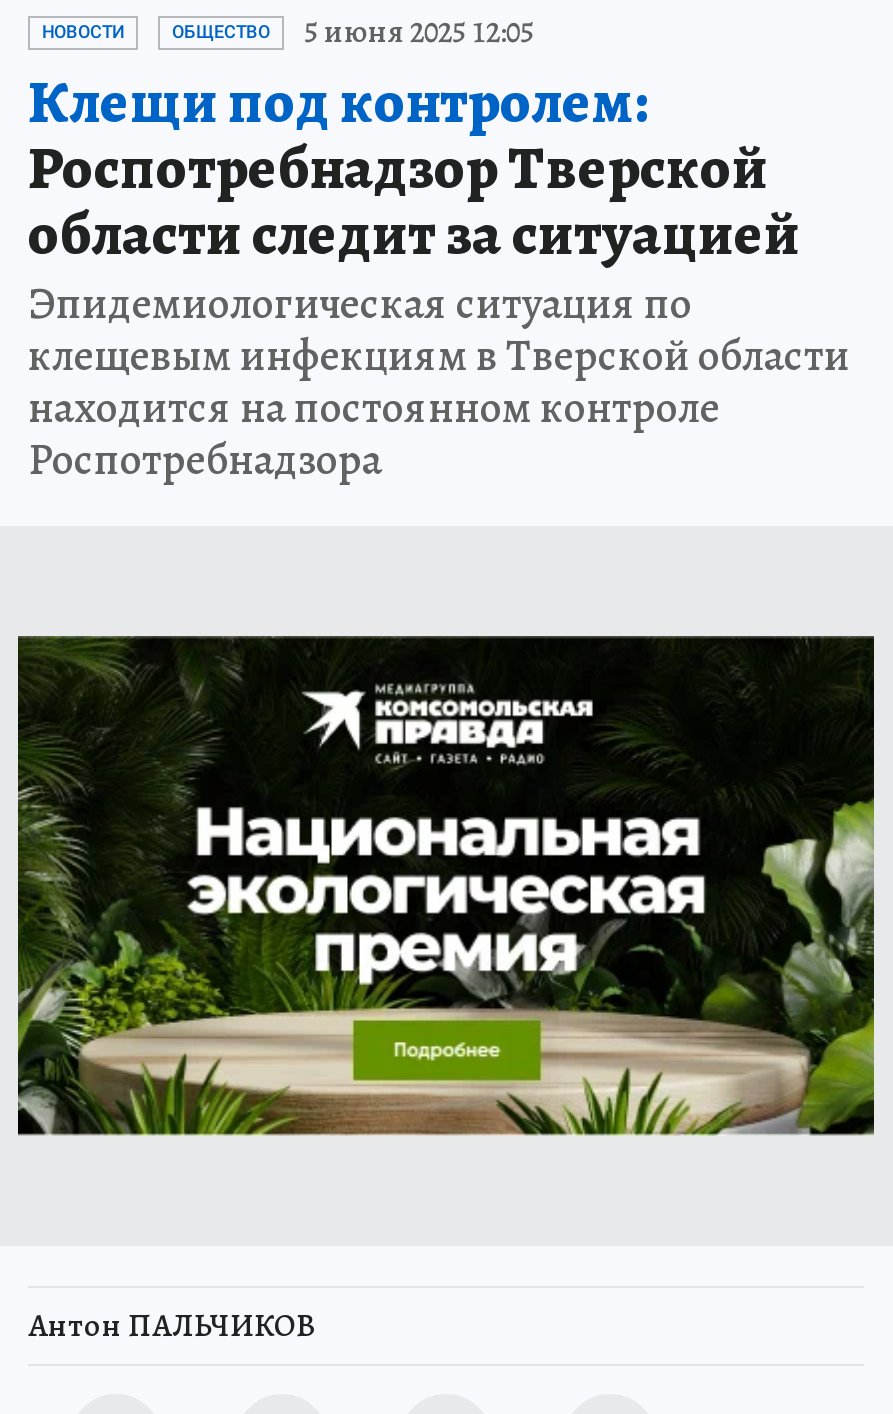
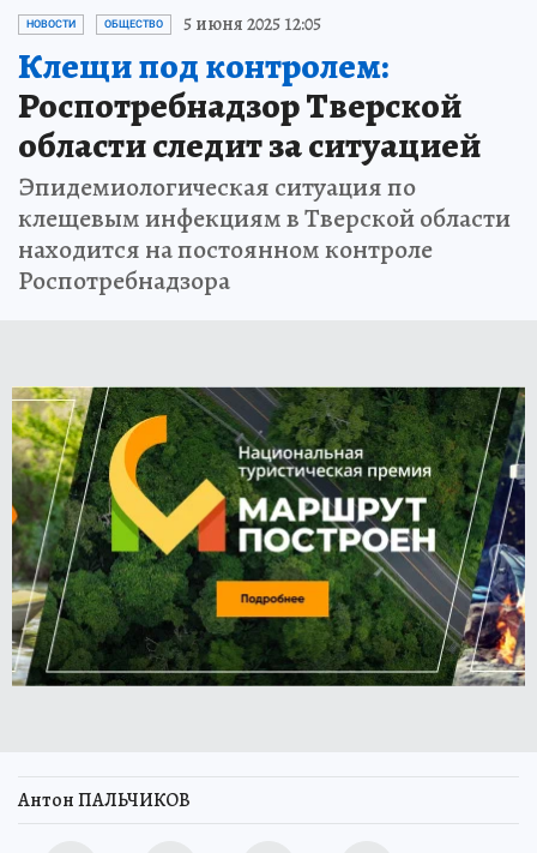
- [image]
+ [image]
